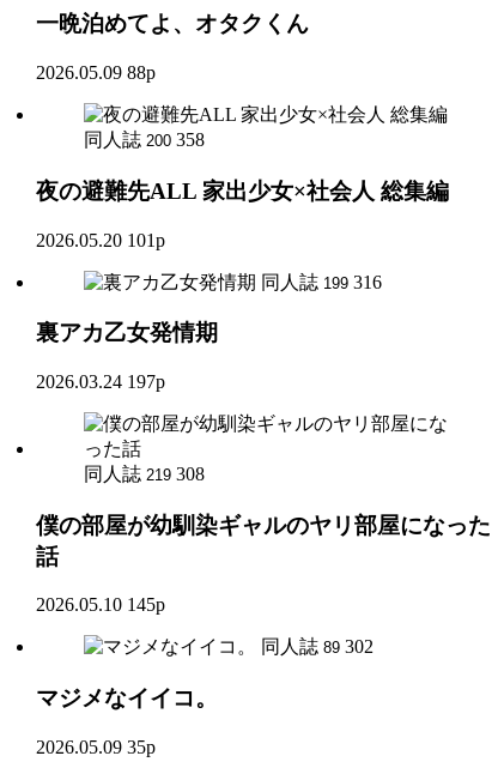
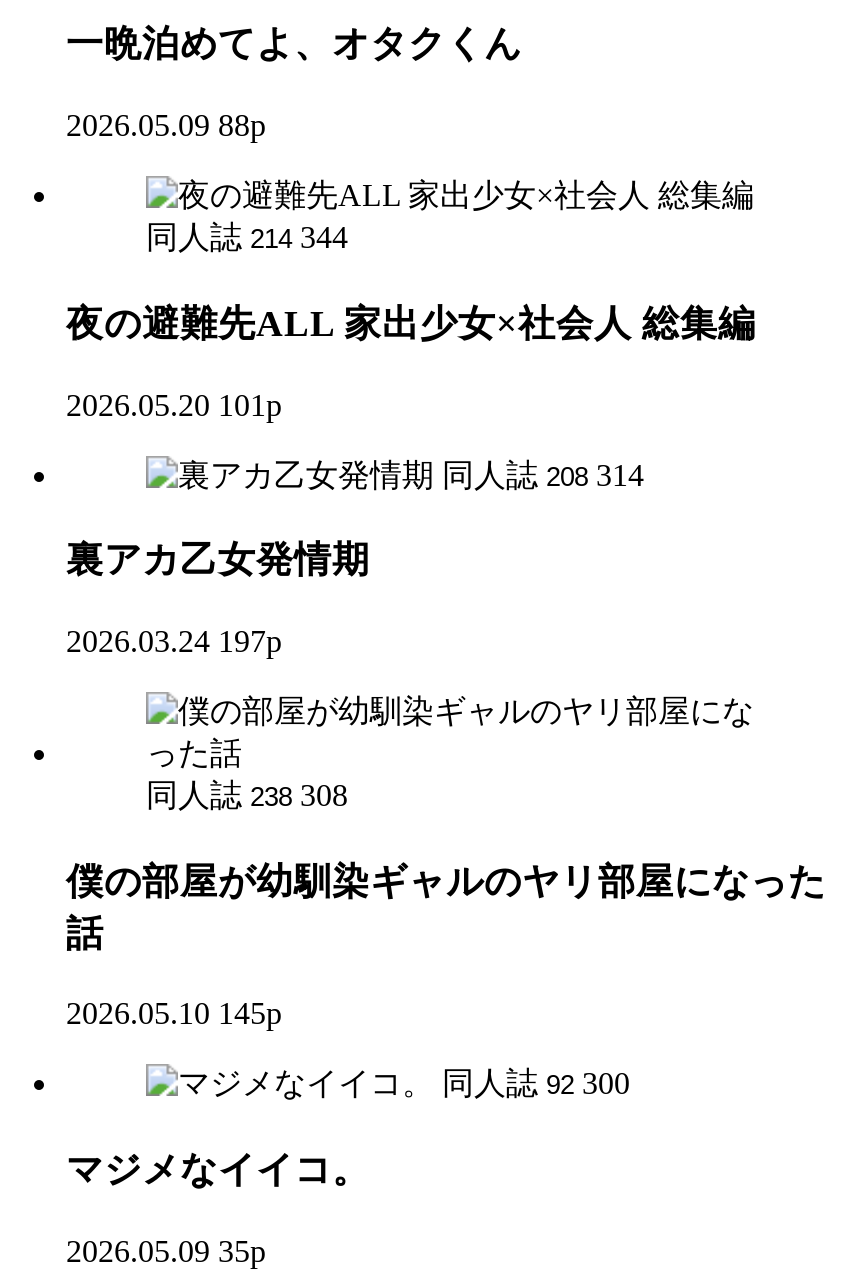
- 同人誌 200 358
+ 同人誌 214 344

- 同人誌 199 316
+ 同人誌 208 314

- 同人誌 219 308
+ 同人誌 238 308

- 同人誌 89 302
+ 同人誌 92 300
